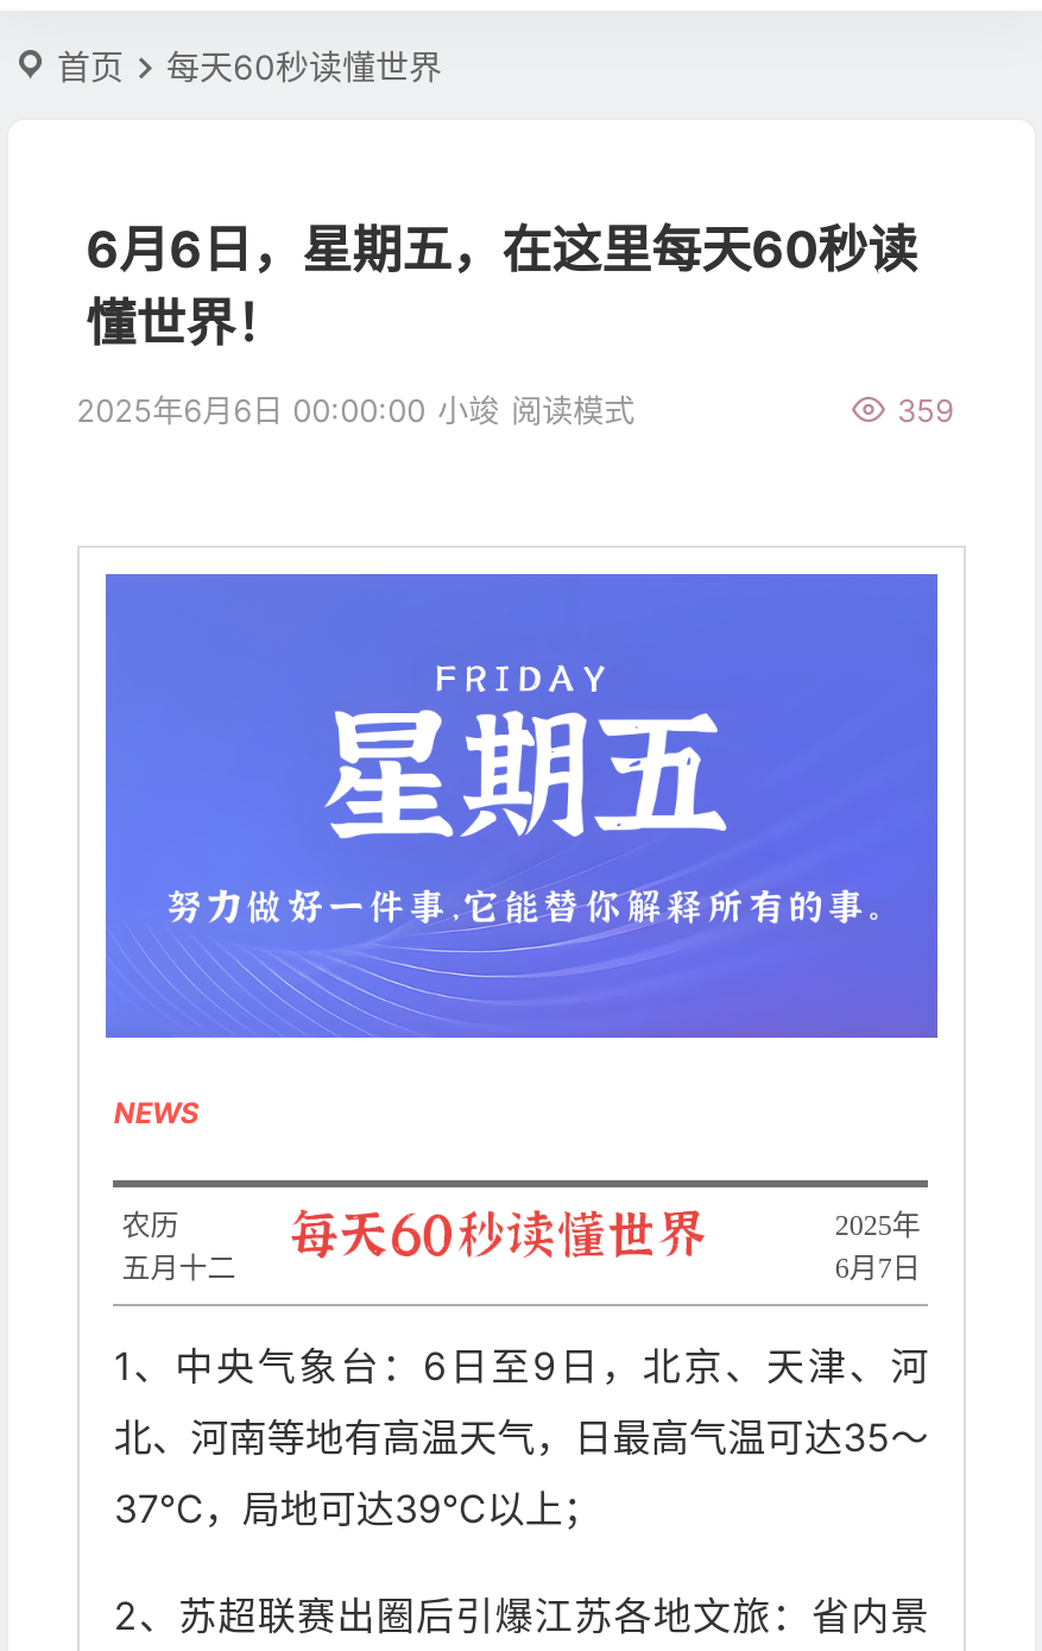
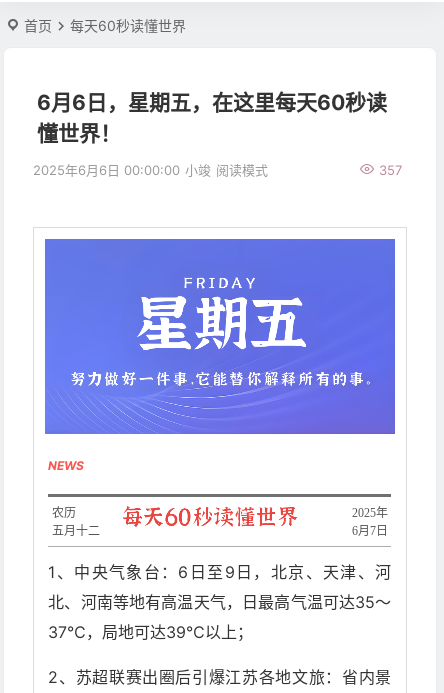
- 359
+ 357
